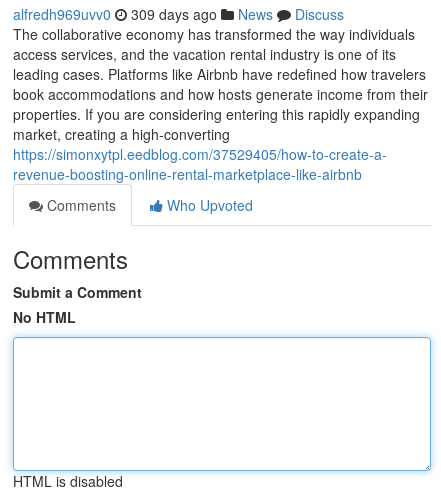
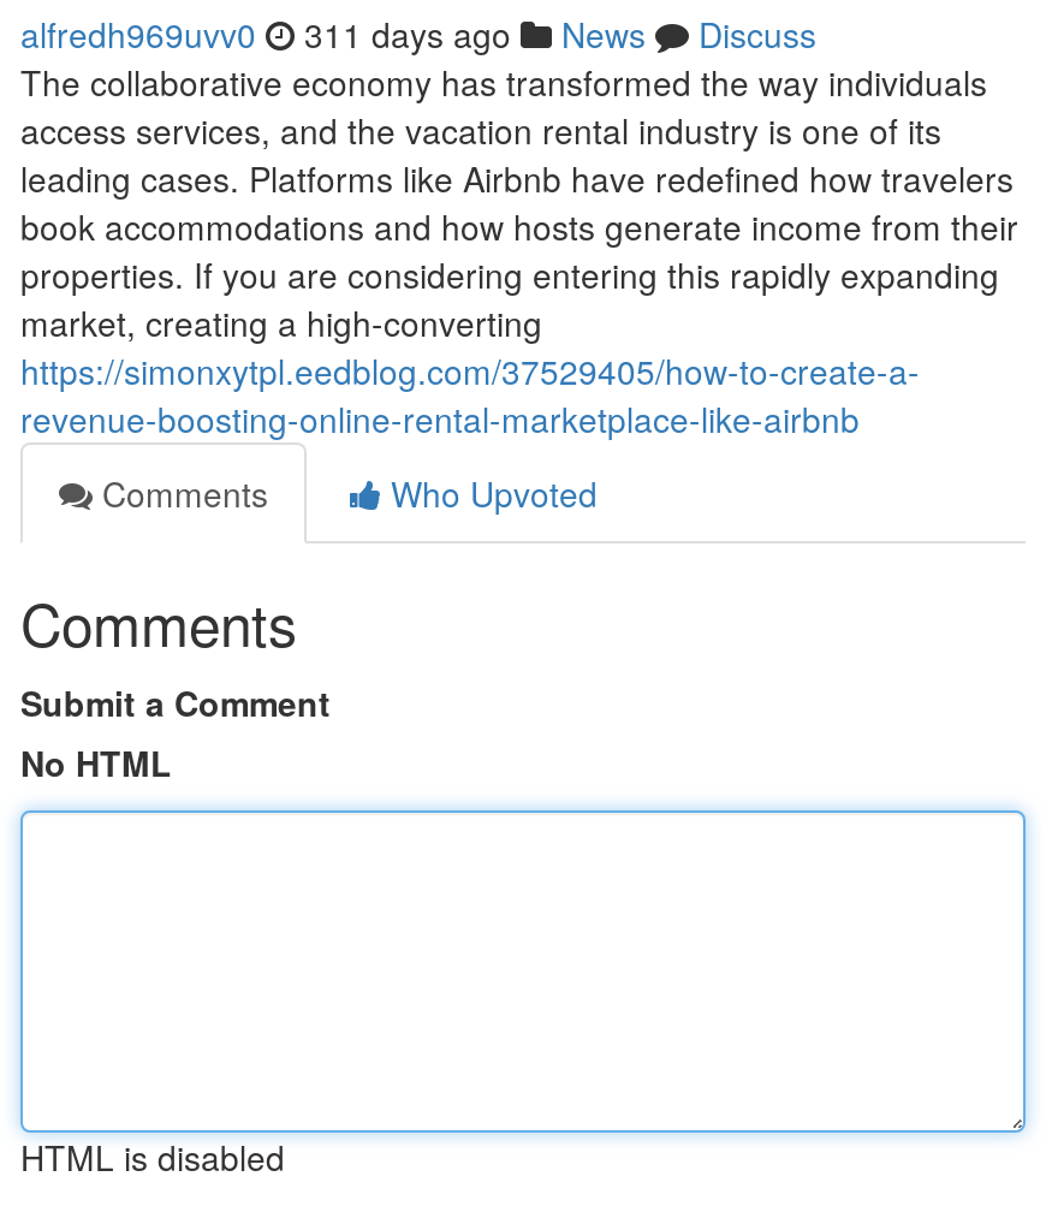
- alfredh969uvv0 309 days ago News Discuss
+ alfredh969uvv0 311 days ago News Discuss
